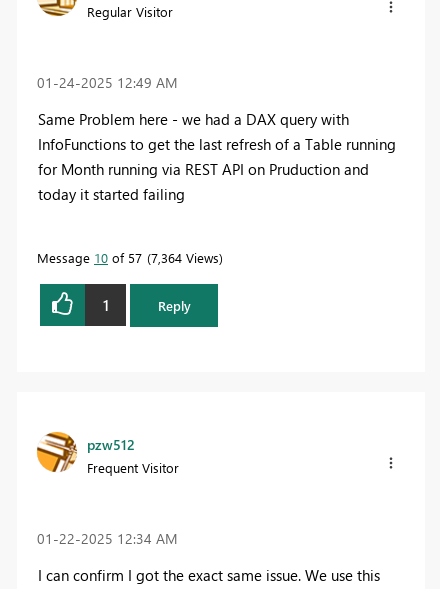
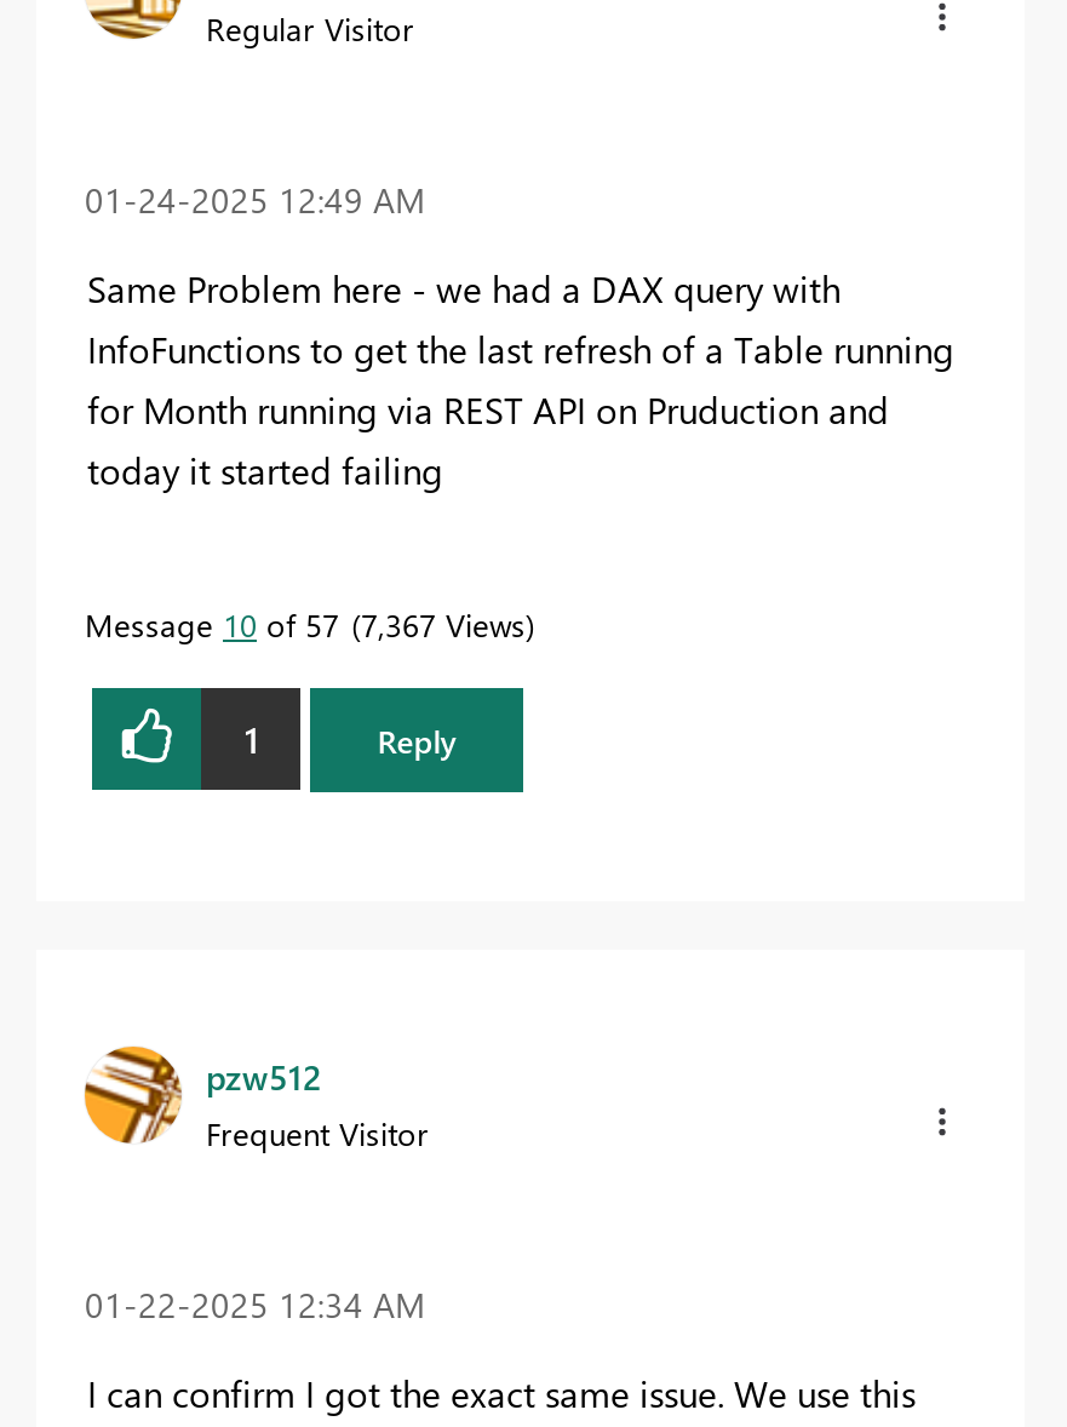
- Message 10 of 57 7,364 Views
+ Message 10 of 57 7,367 Views
